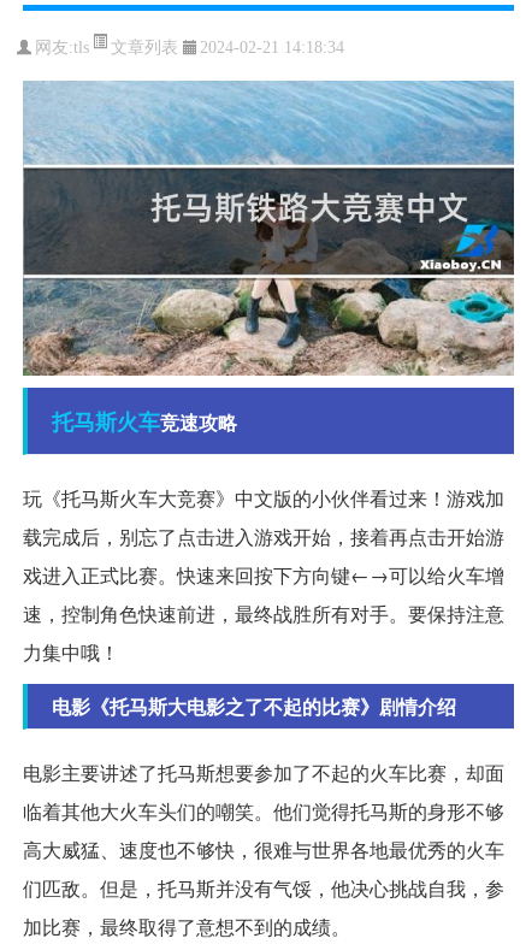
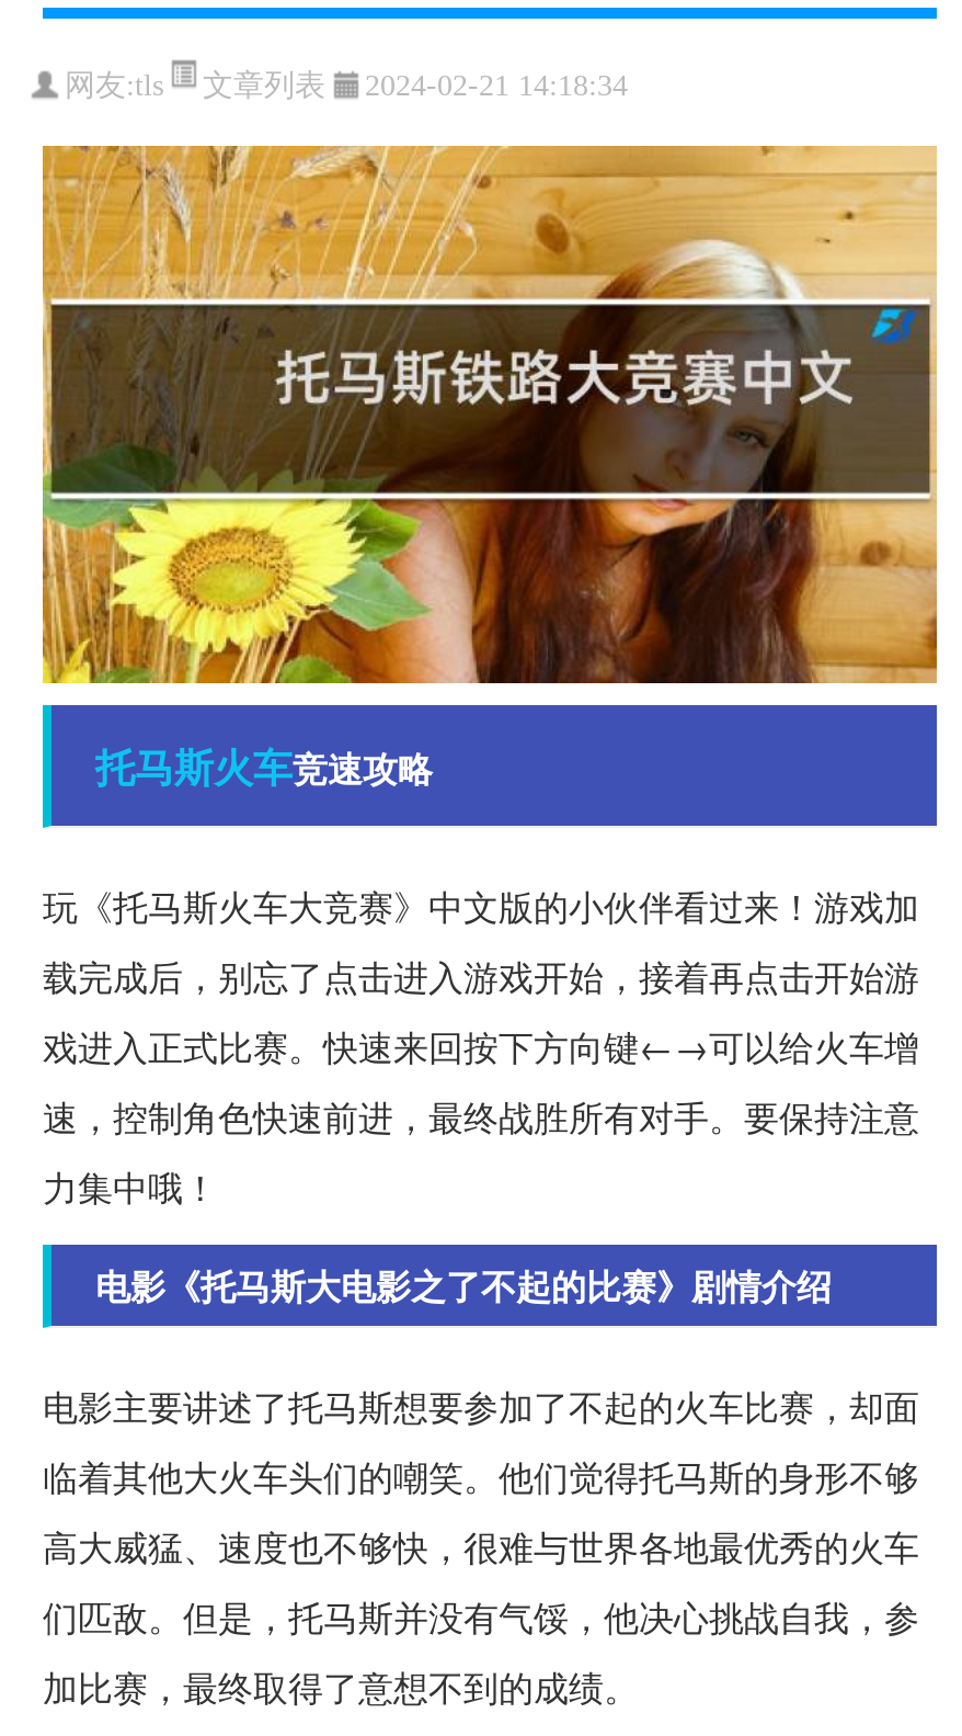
- [image]
+ [image]
